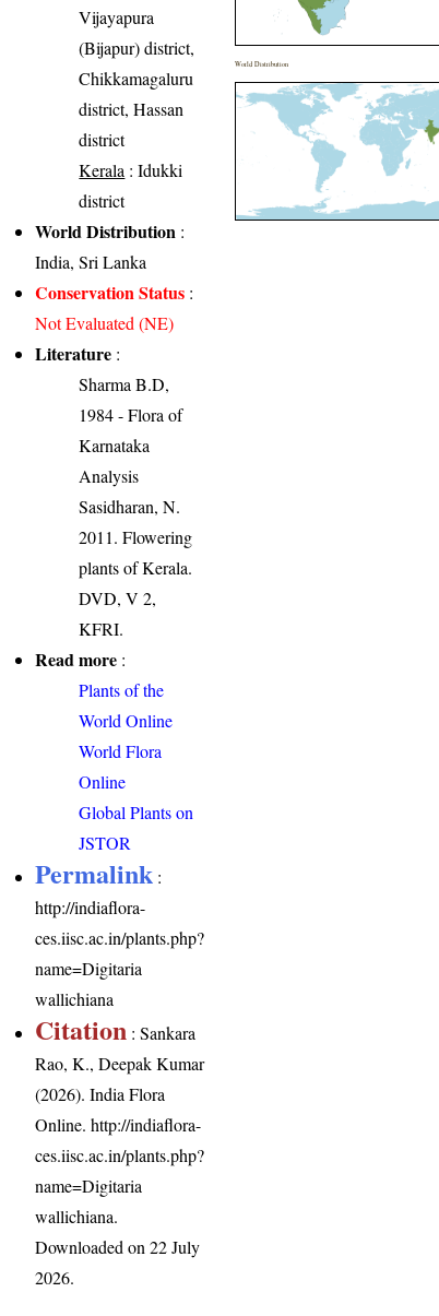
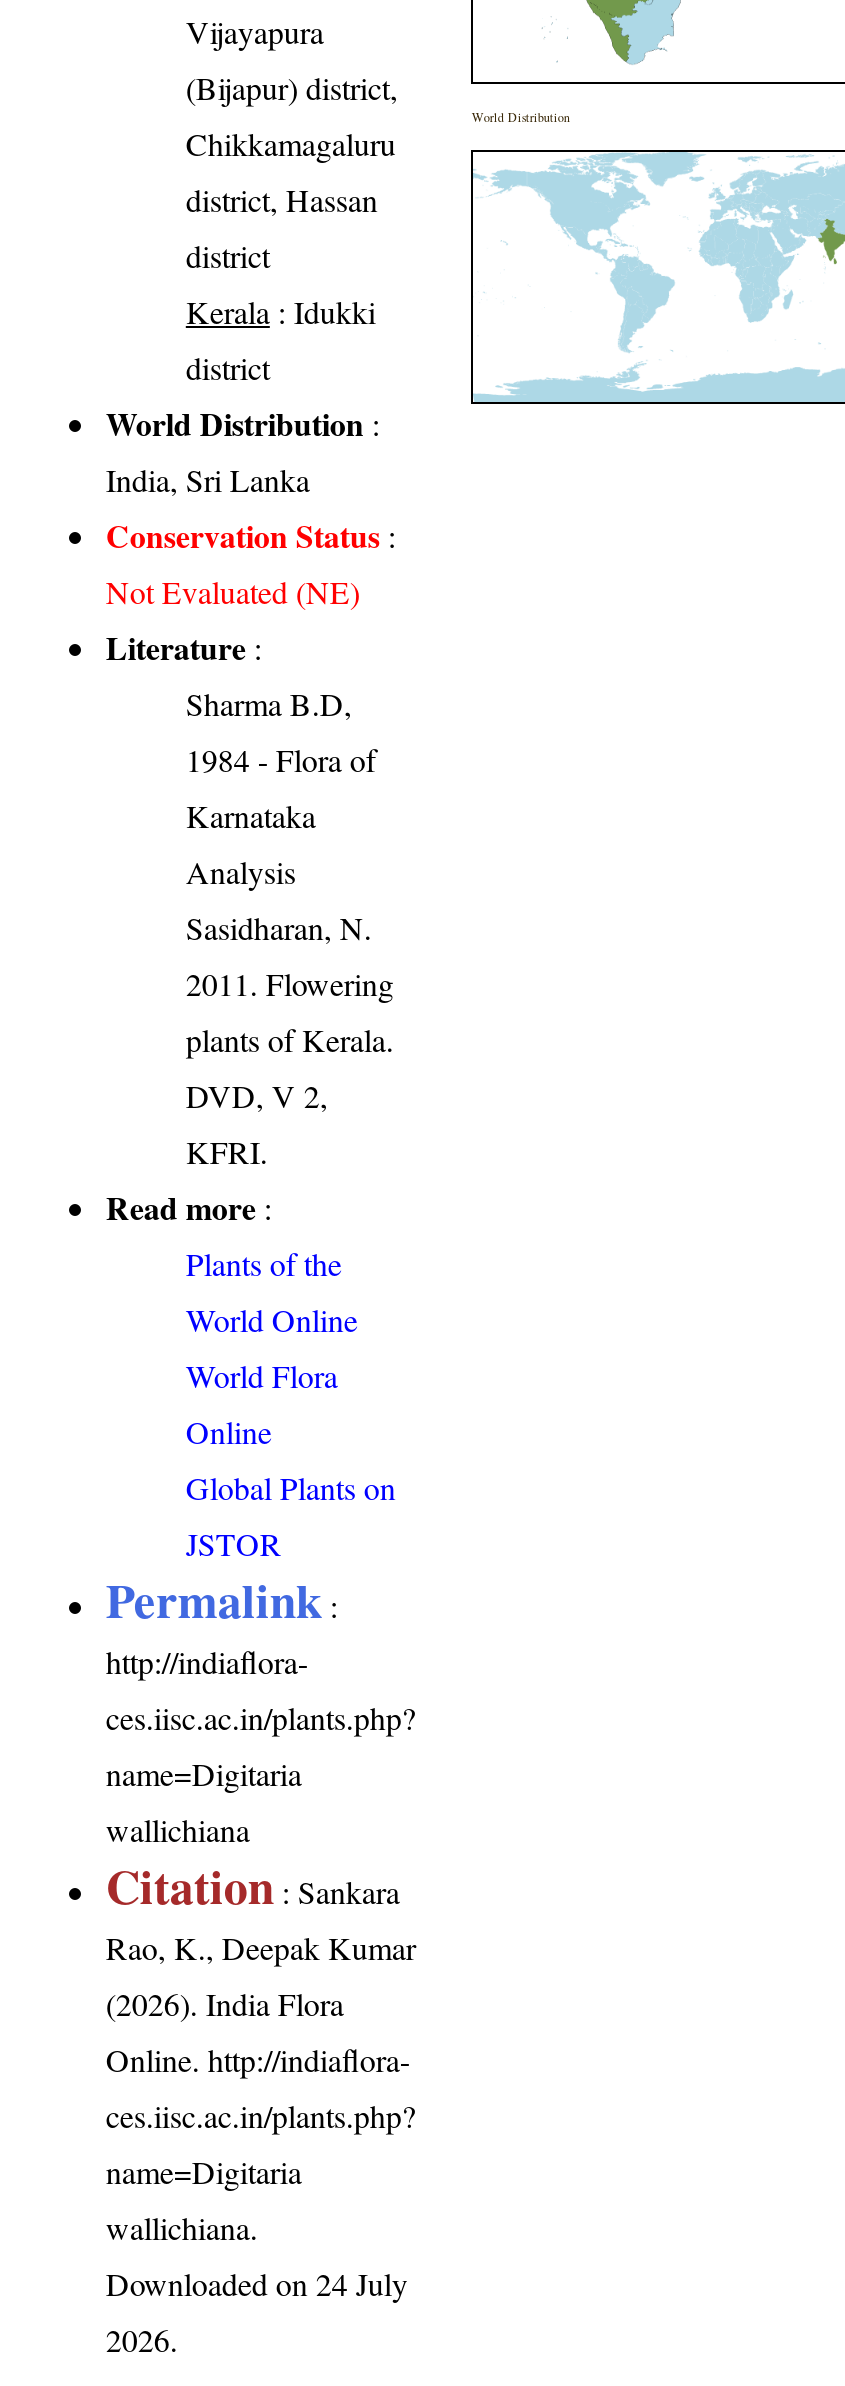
- Downloaded on 22 July
+ Downloaded on 24 July
